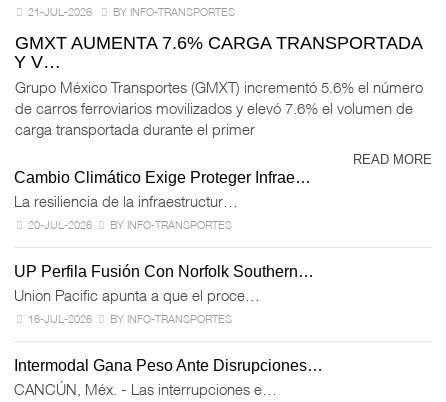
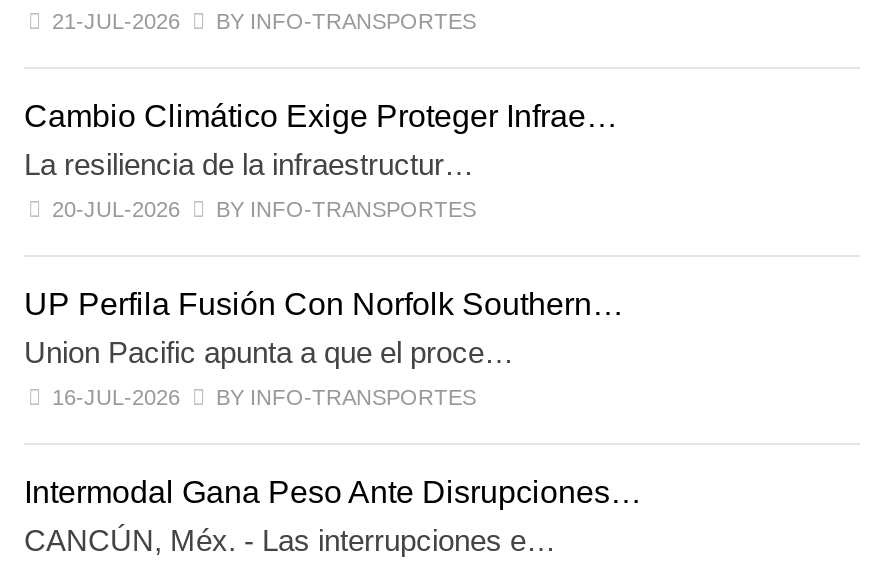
- GMXT AUMENTA 7.6% CARGA TRANSPORTADA
- Y V…
- Grupo México Transportes (GMXT) incrementó 5.6% el número
- de carros ferroviarios movilizados y elevó 7.6% el volumen de
- carga transportada durante el primer
- READ MORE
